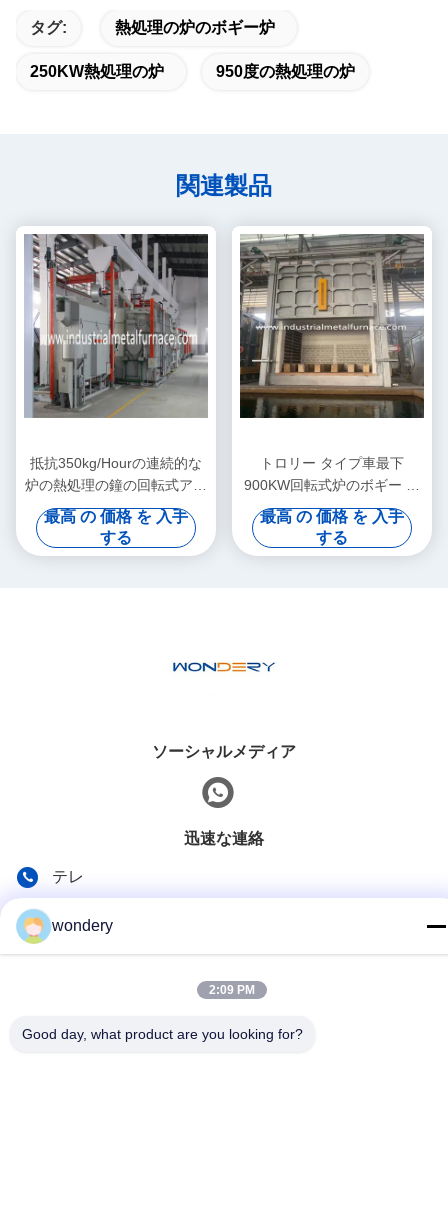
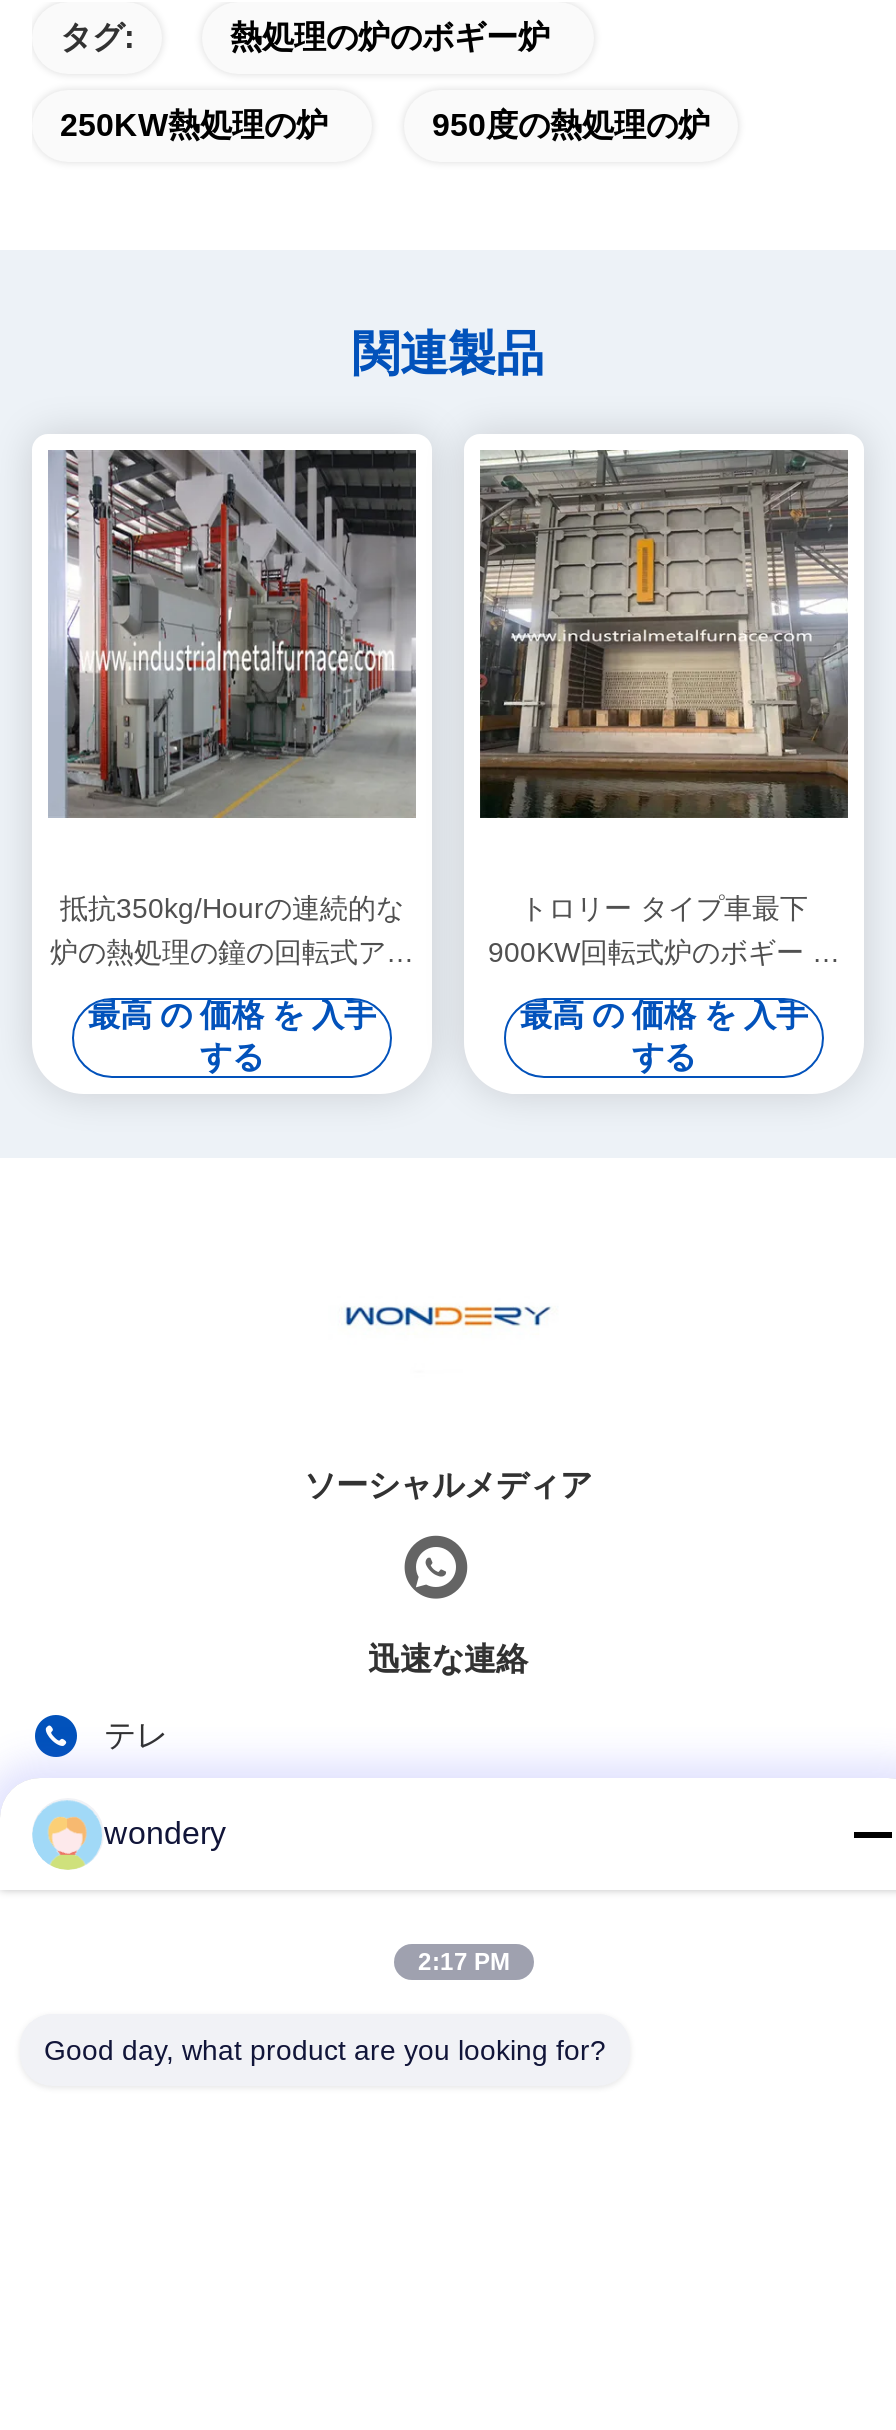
- 2:09 PM
+ 2:17 PM
